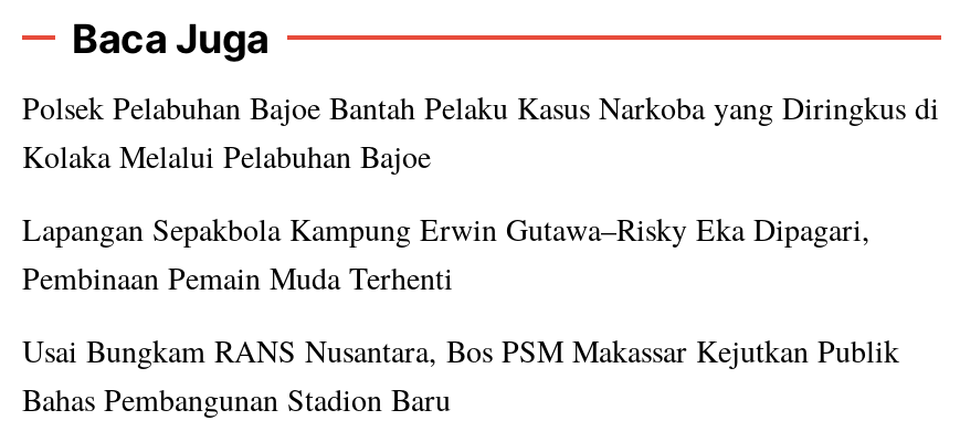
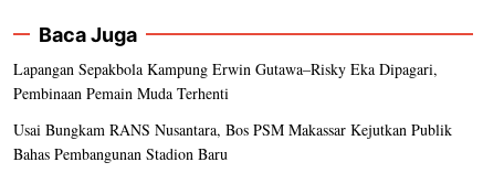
- Polsek Pelabuhan Bajoe Bantah Pelaku Kasus Narkoba yang Diringkus di
- Kolaka Melalui Pelabuhan Bajoe
